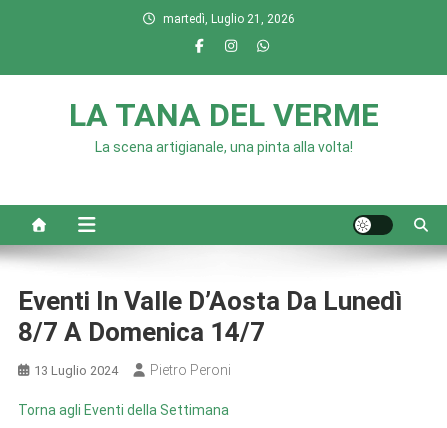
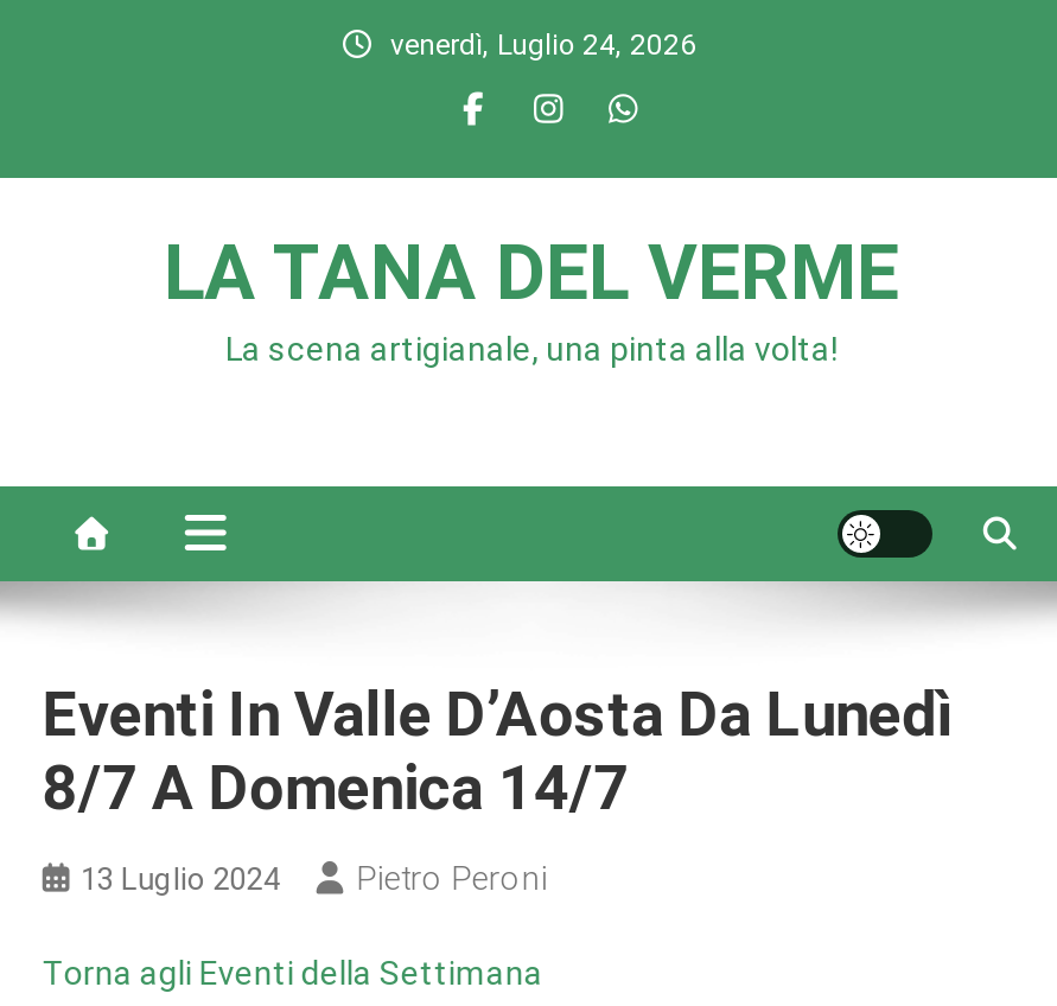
- martedì, Luglio 21, 2026
+ venerdì, Luglio 24, 2026
